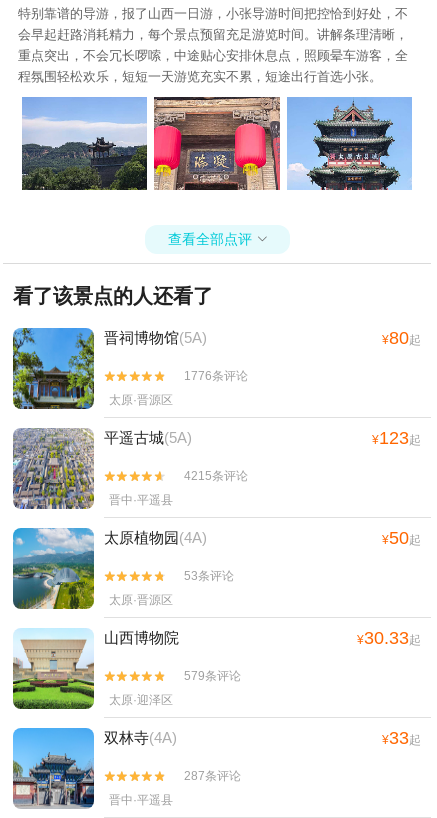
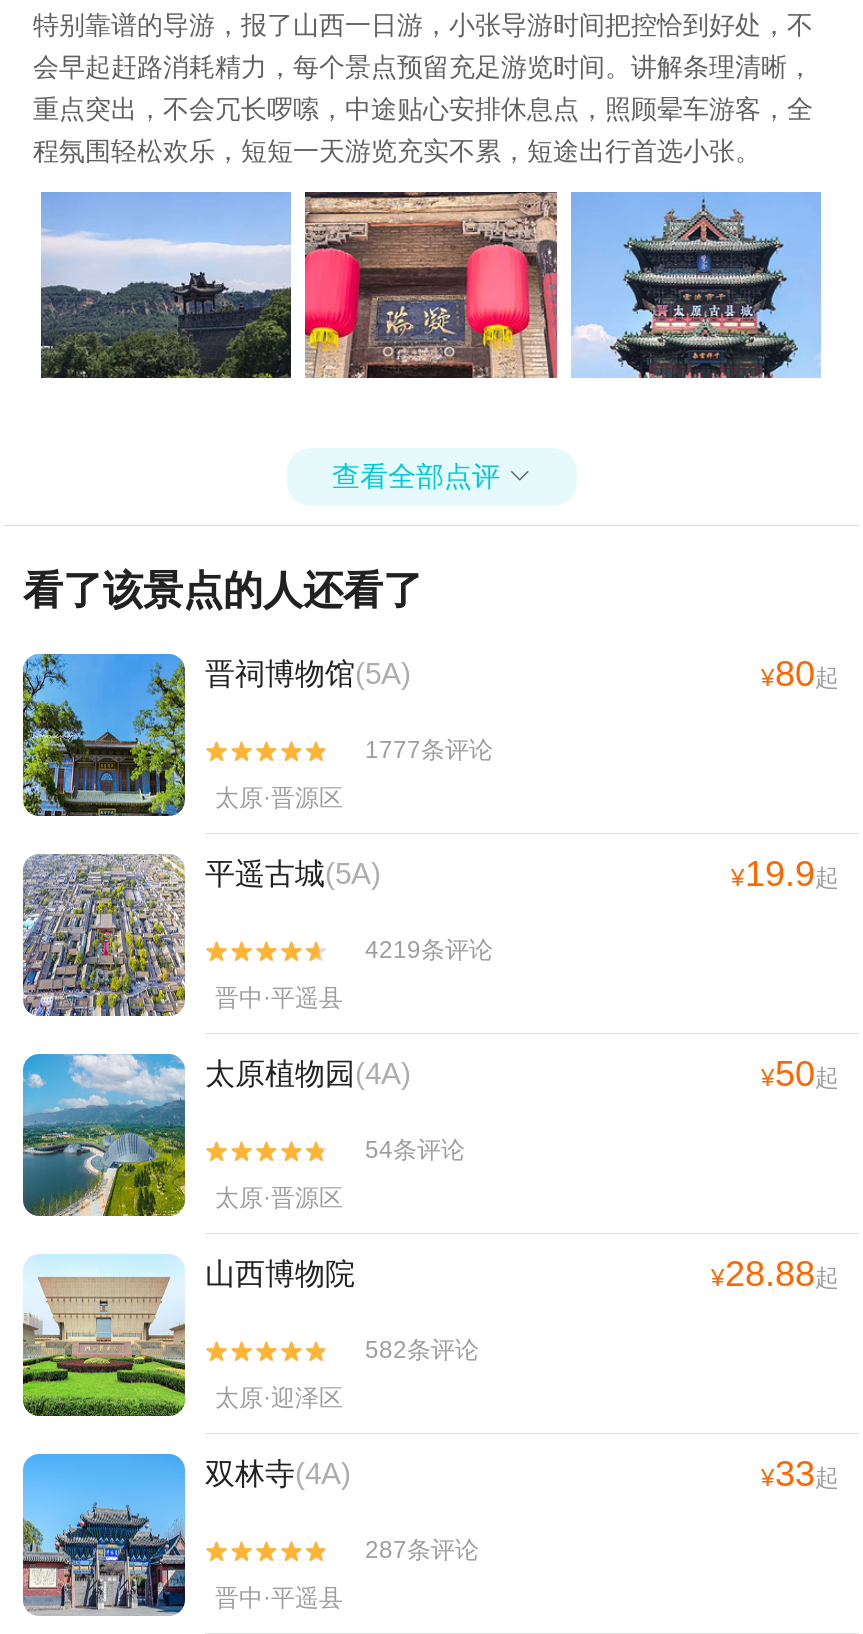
- 1776条评论
+ 1777条评论

- ¥123起
+ ¥19.9起

- 4215条评论
+ 4219条评论

- 53条评论
+ 54条评论

- ¥30.33起
+ ¥28.88起

- 579条评论
+ 582条评论
